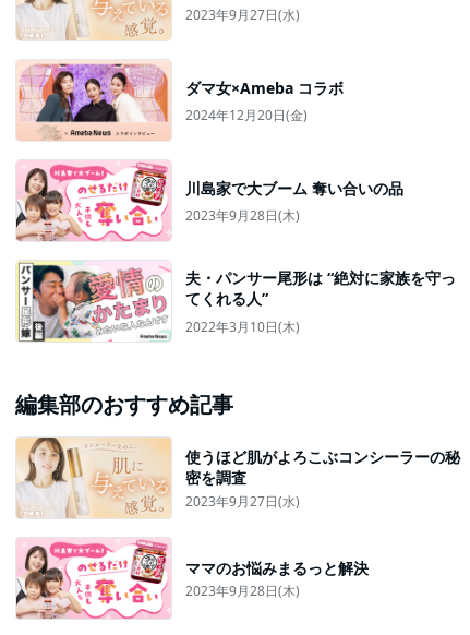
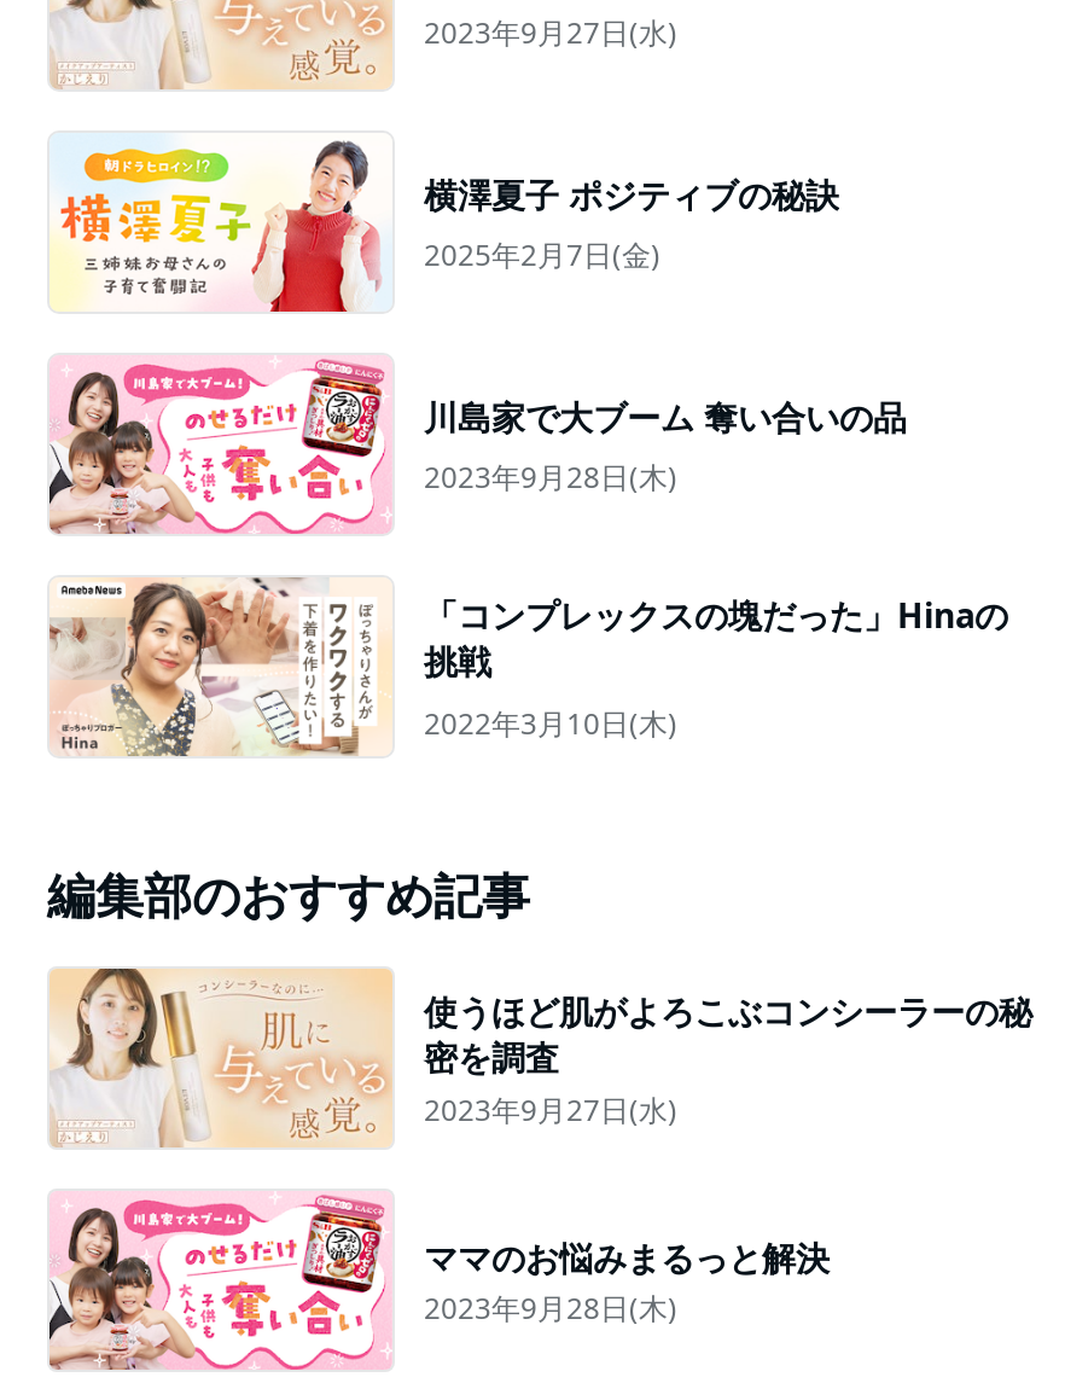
- [image]
- ダマ女×Ameba コラボ
- 2024年12月20日(金)
+ [image]
+ 横澤夏子 ポジティブの秘訣
+ 2025年2月7日(金)

- [image]
- 夫・パンサー尾形は “絶対に家族を守っ
- てくれる人”
+ [image]
+ 「コンプレックスの塊だった」Hinaの
+ 挑戦
